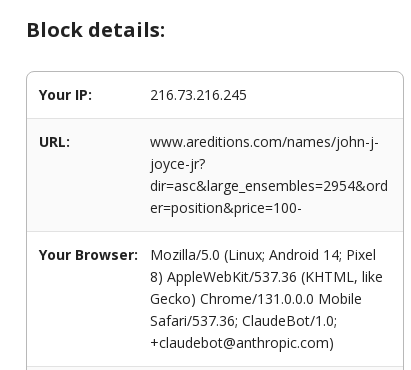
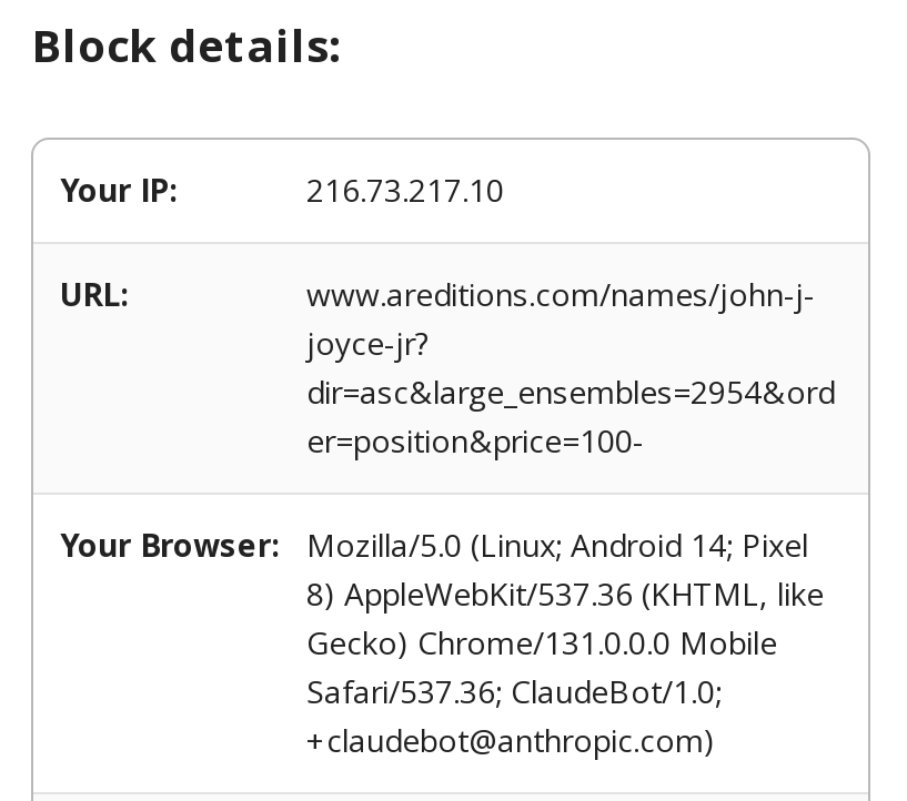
- 216.73.216.245
+ 216.73.217.10
